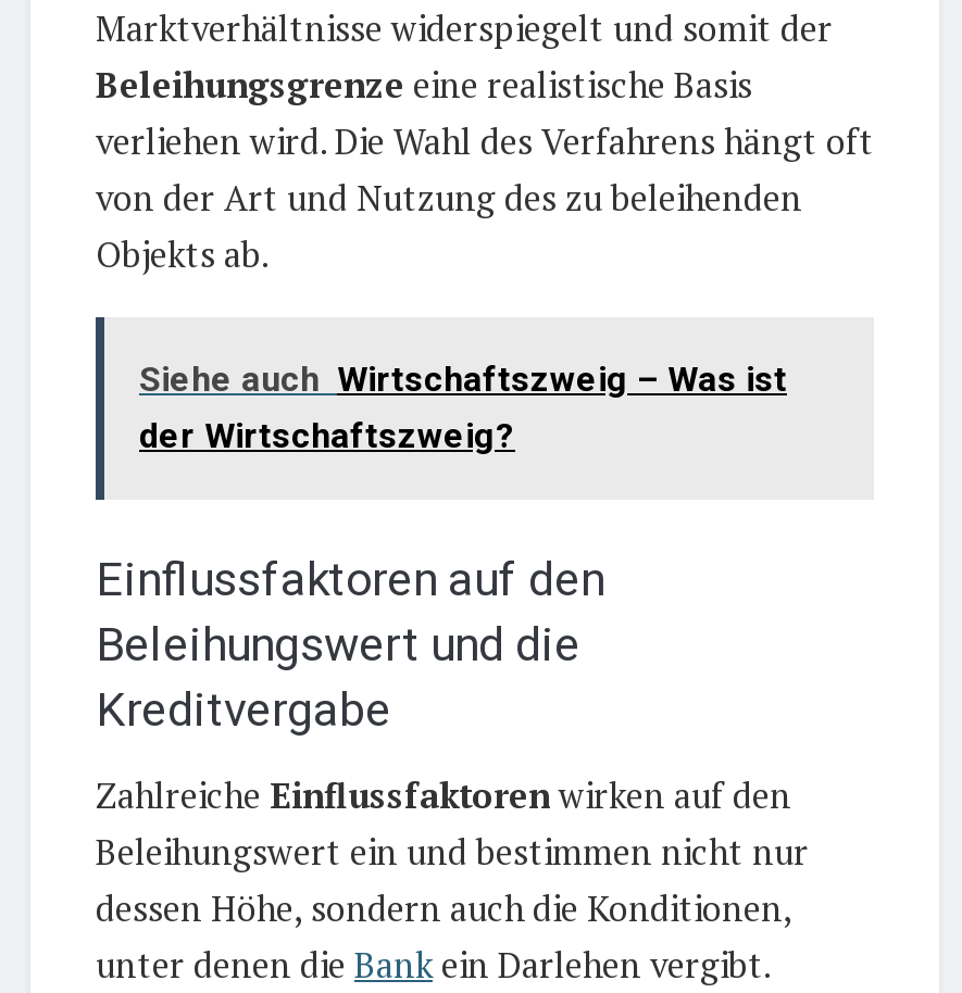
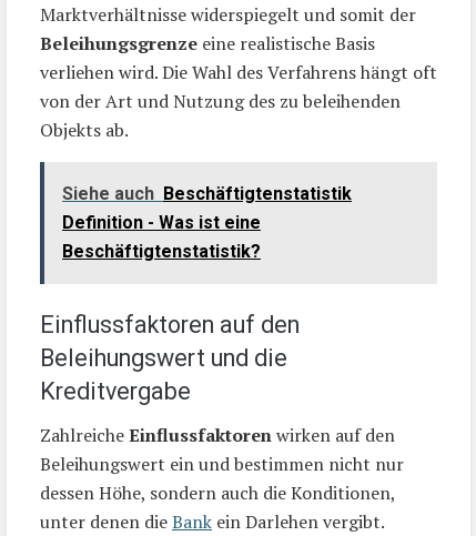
- Siehe auch Wirtschaftszweig – Was ist
- der Wirtschaftszweig?
+ Siehe auch Beschäftigtenstatistik
+ Definition - Was ist eine
+ Beschäftigtenstatistik?
